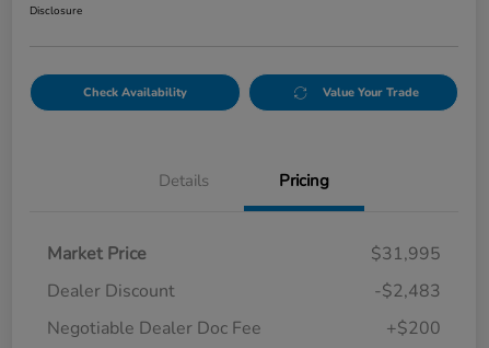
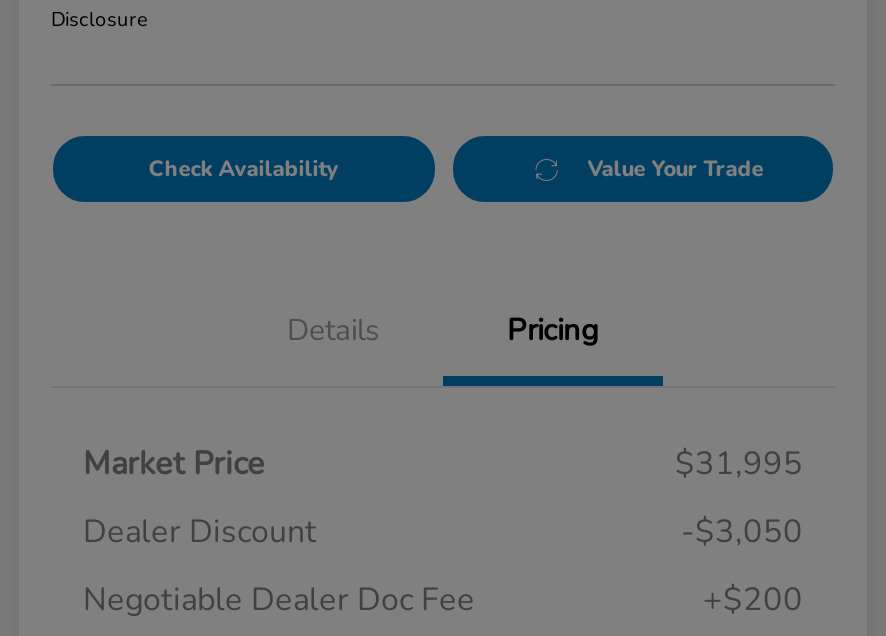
- -$2,483
+ -$3,050
